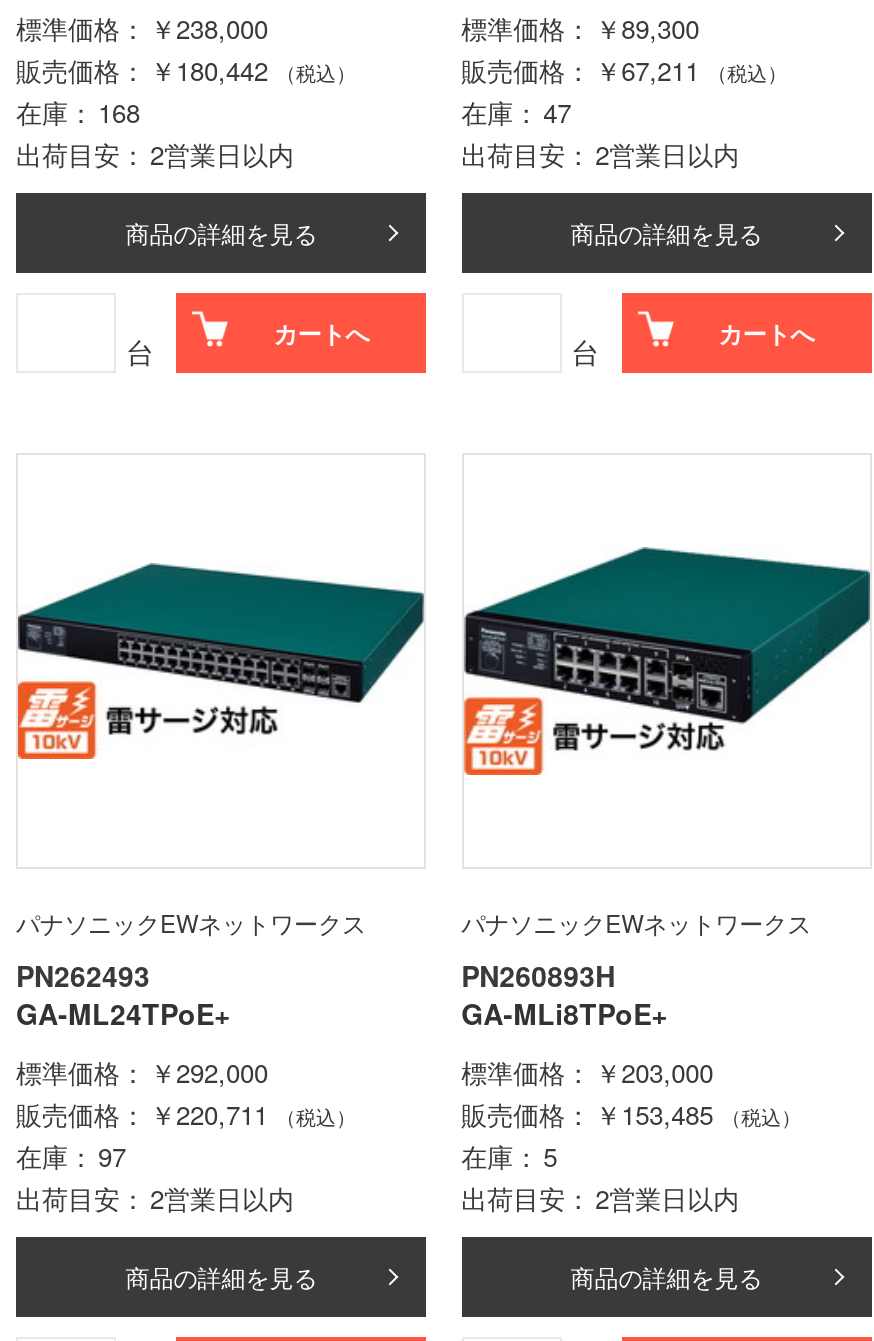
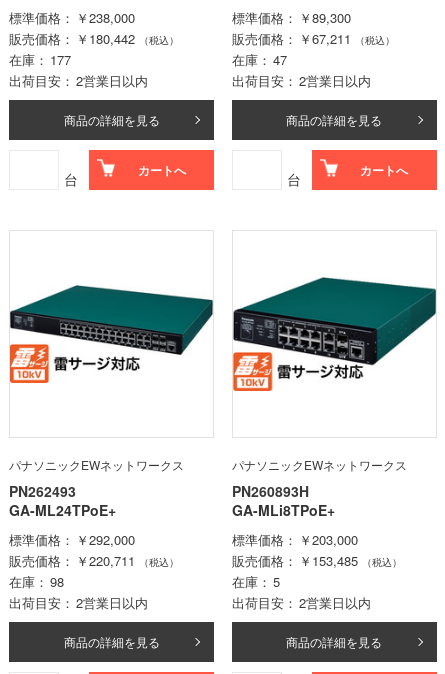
- 在庫 168
+ 在庫 177

- 在庫 97
+ 在庫 98
